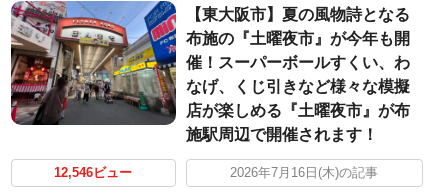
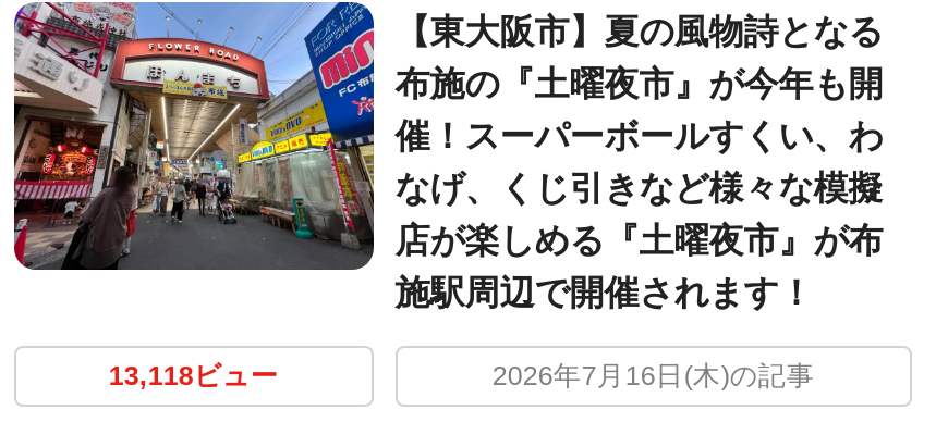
- 12,546ビュー
+ 13,118ビュー
